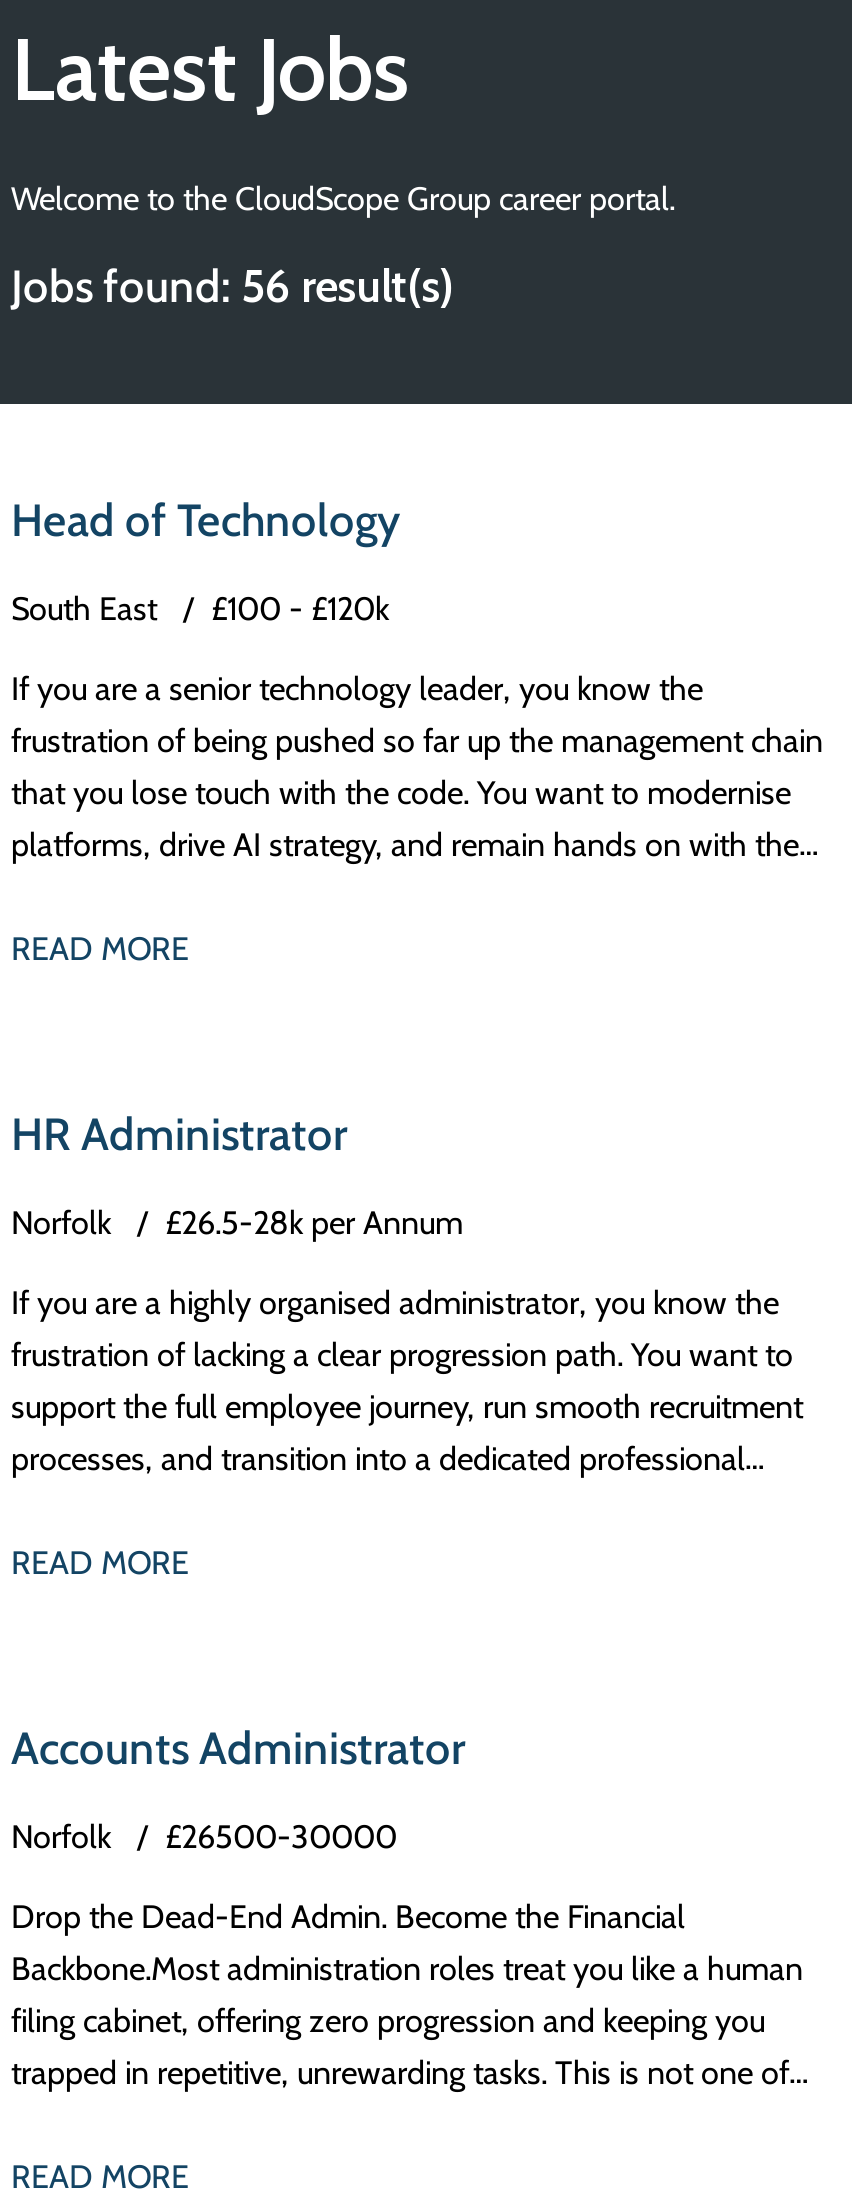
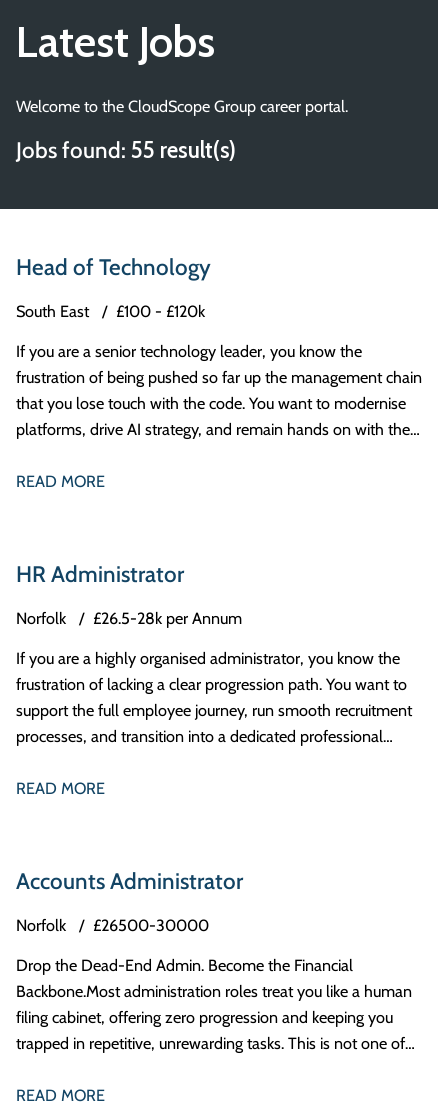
- Jobs found: 56 result(s)
+ Jobs found: 55 result(s)
